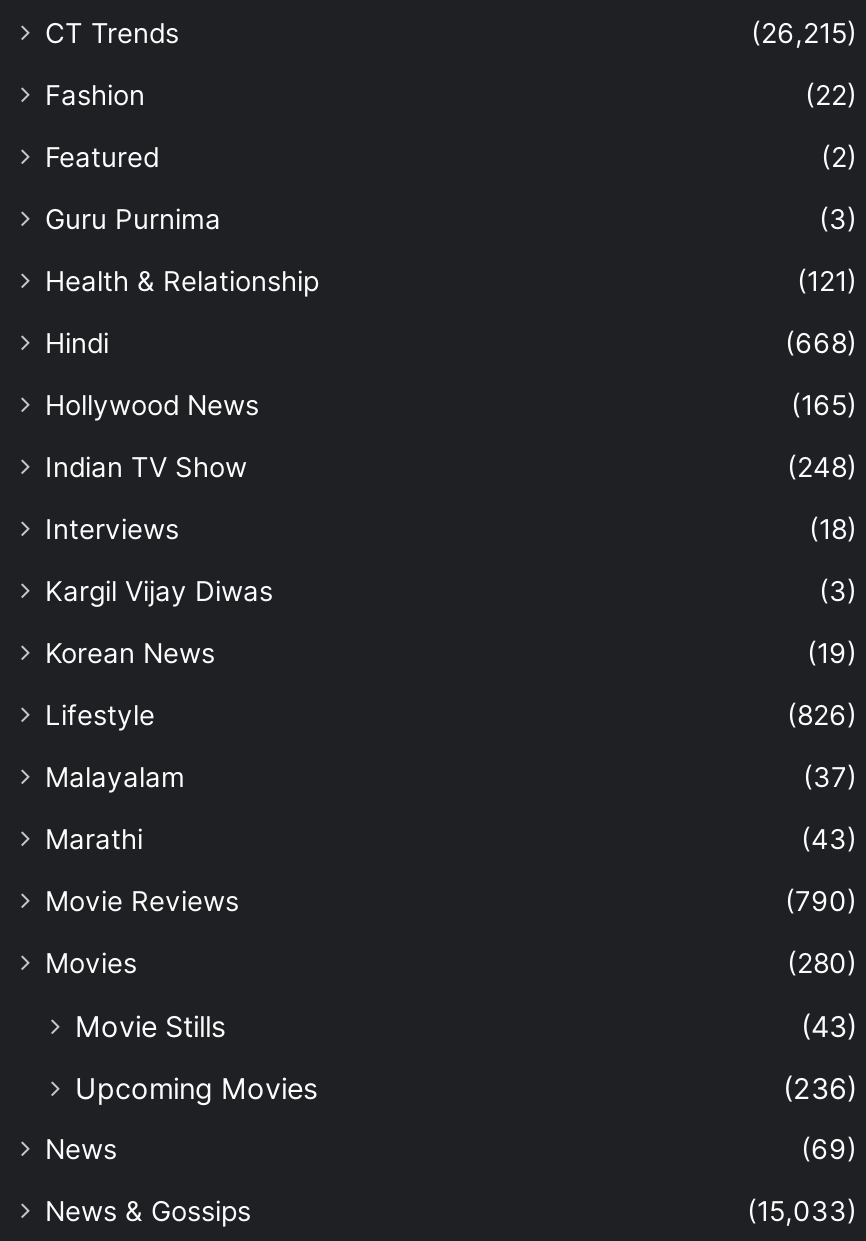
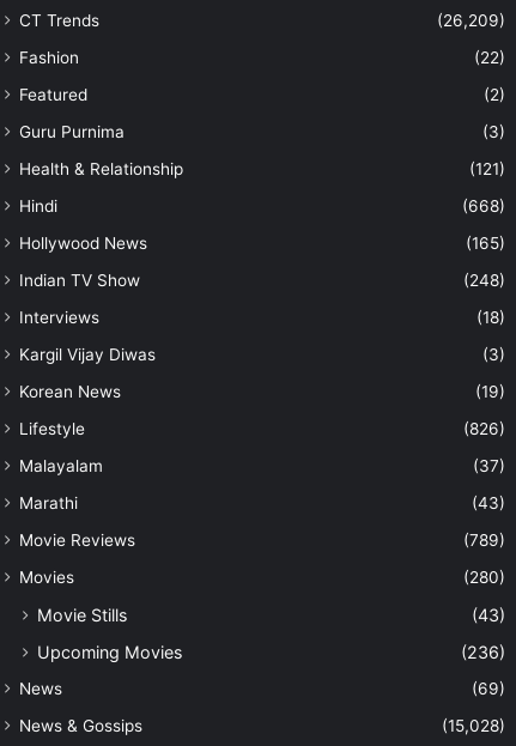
- (26,215)
+ (26,209)

- (790)
+ (789)

- (15,033)
+ (15,028)
